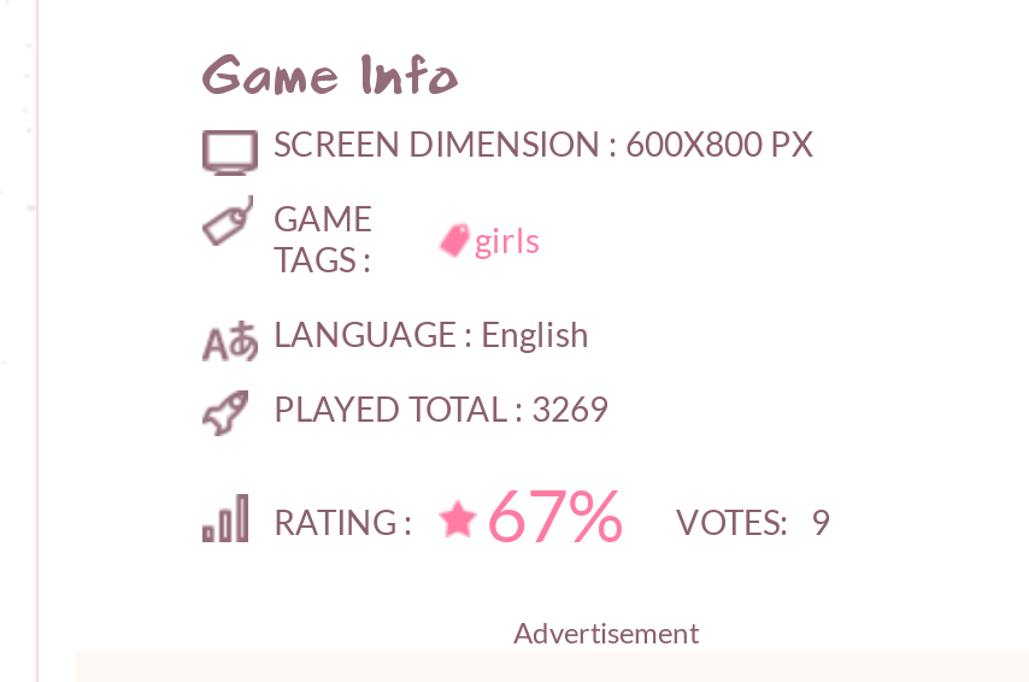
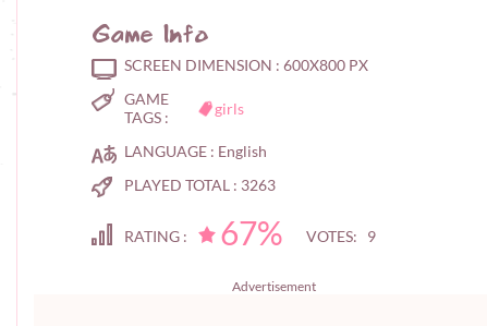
- PLAYED TOTAL : 3269
+ PLAYED TOTAL : 3263
